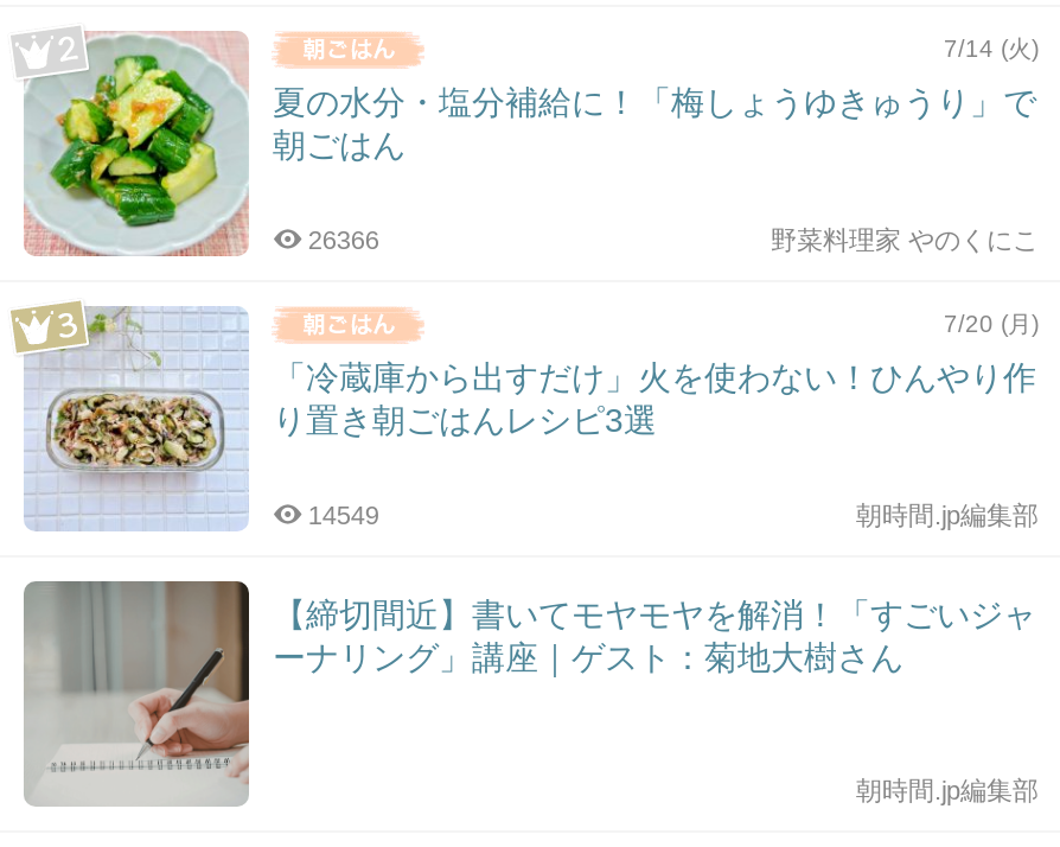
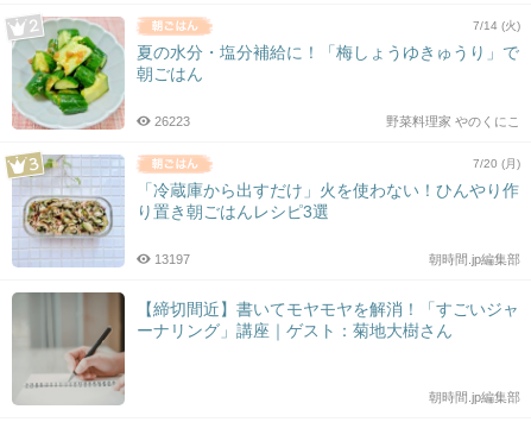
- 26366
+ 26223

- 14549
+ 13197
